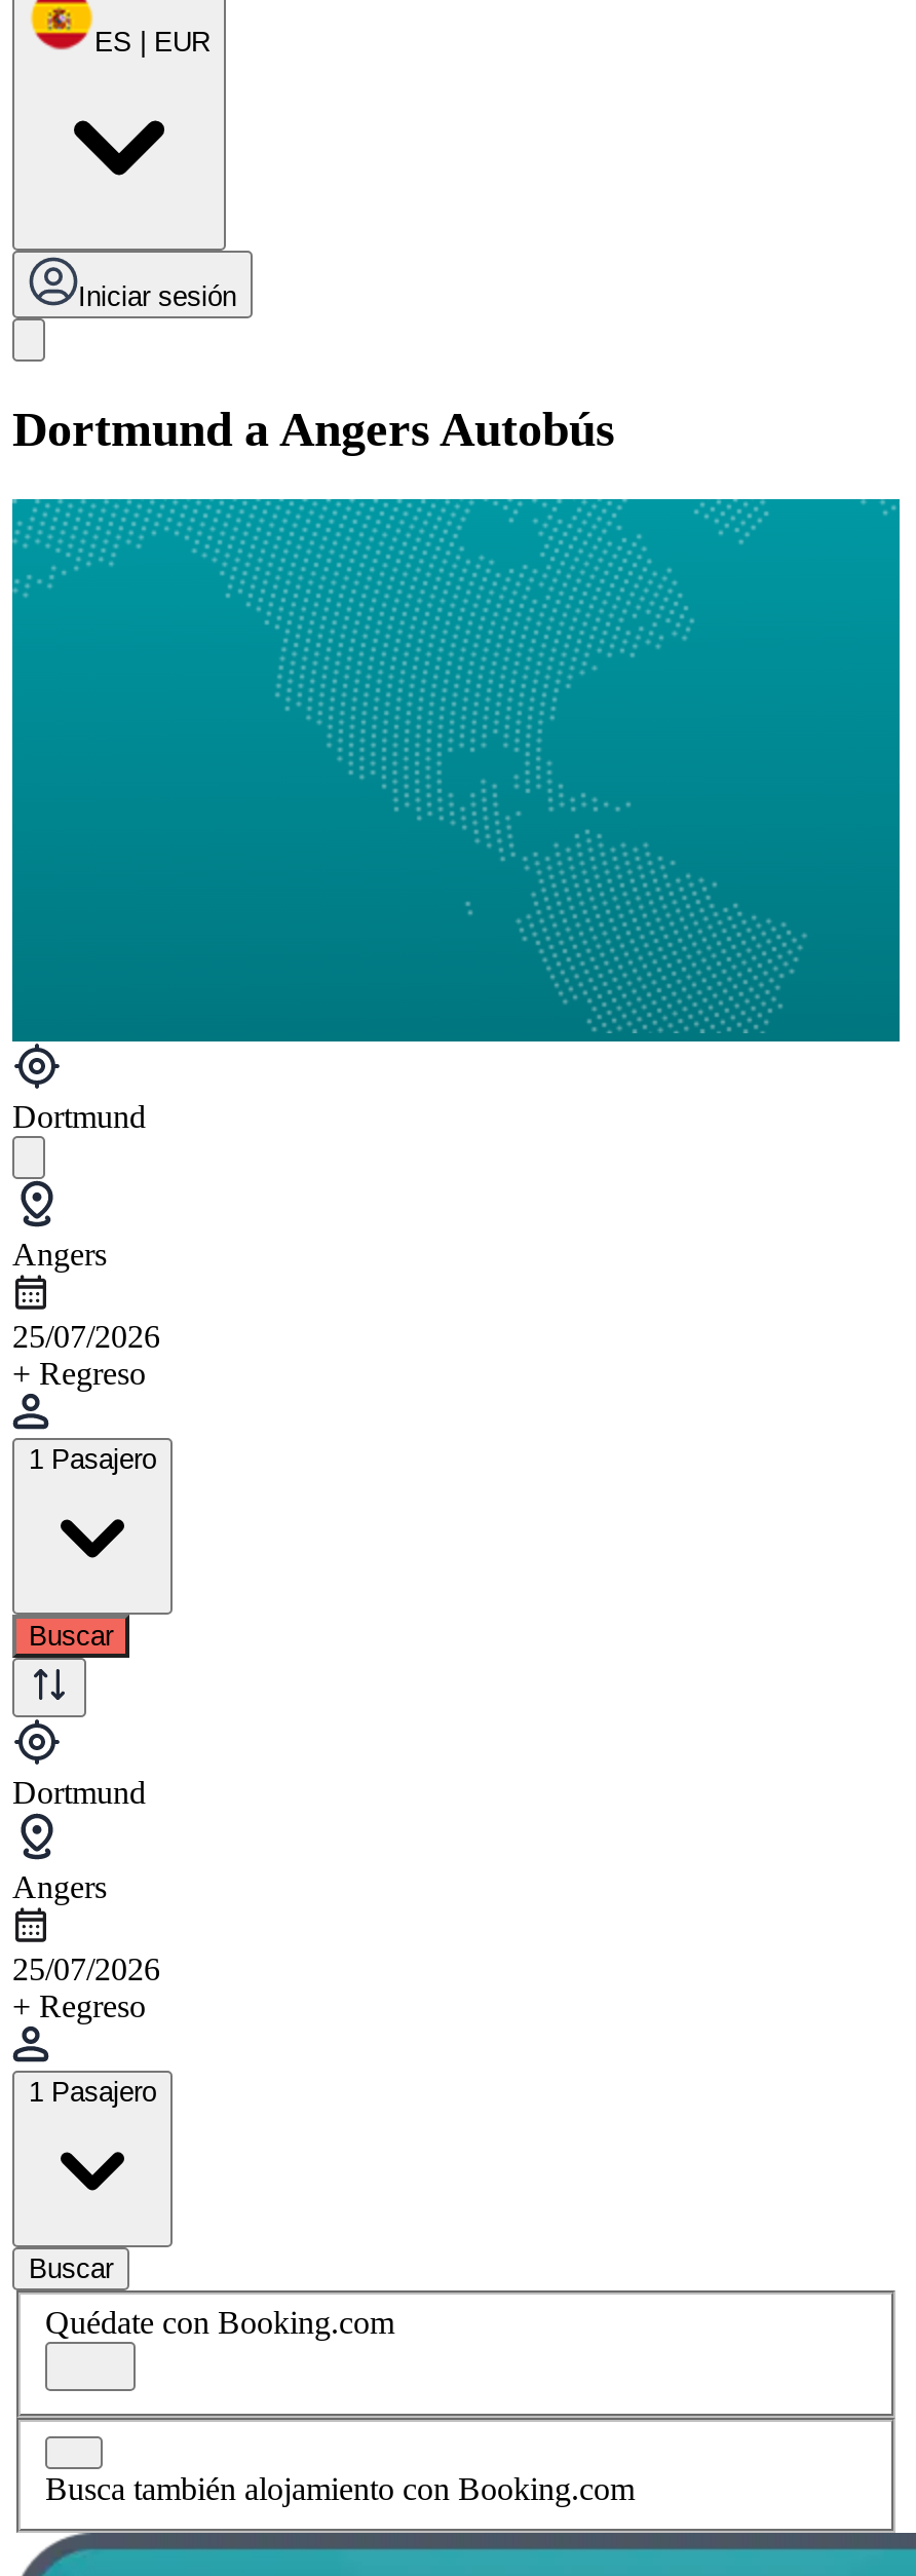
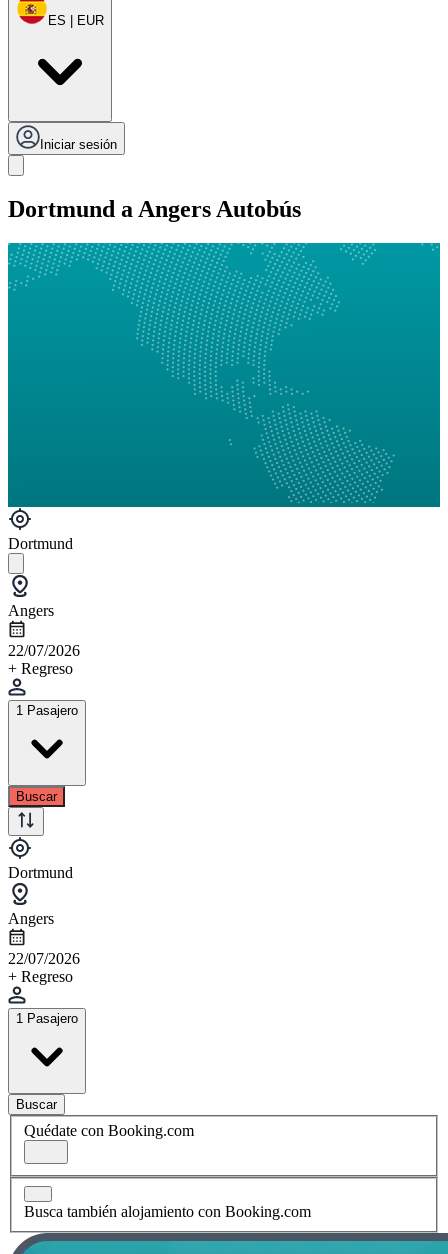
- 25/07/2026
+ 22/07/2026

- 25/07/2026
+ 22/07/2026
